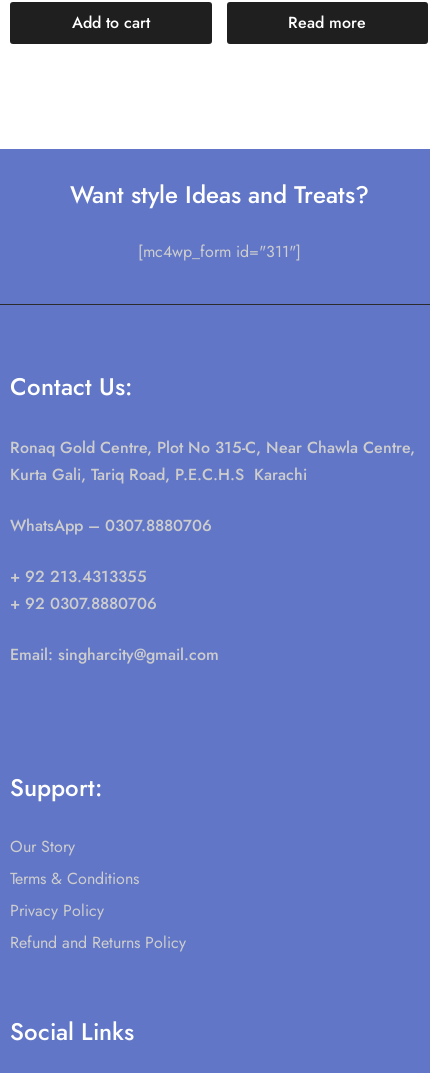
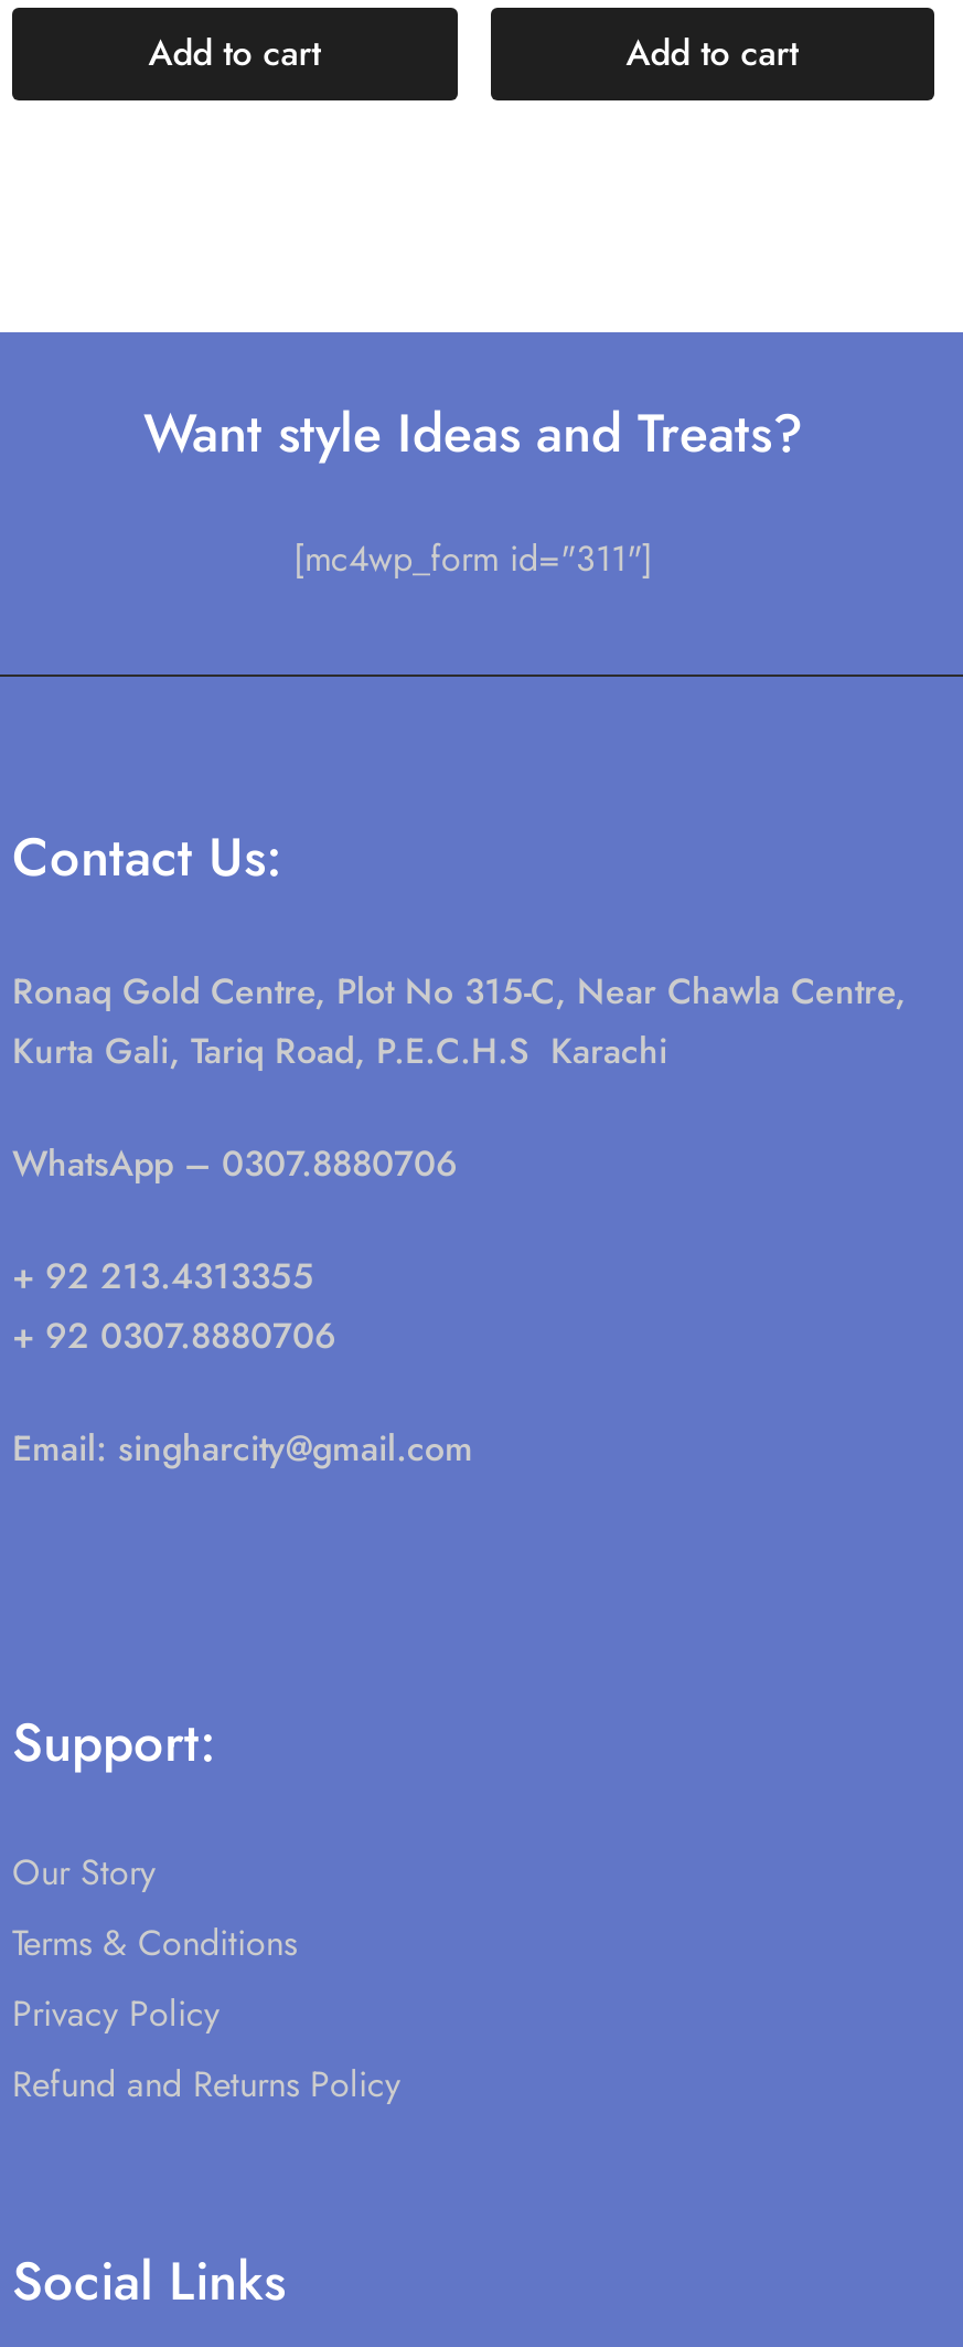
- Read more
+ Add to cart
